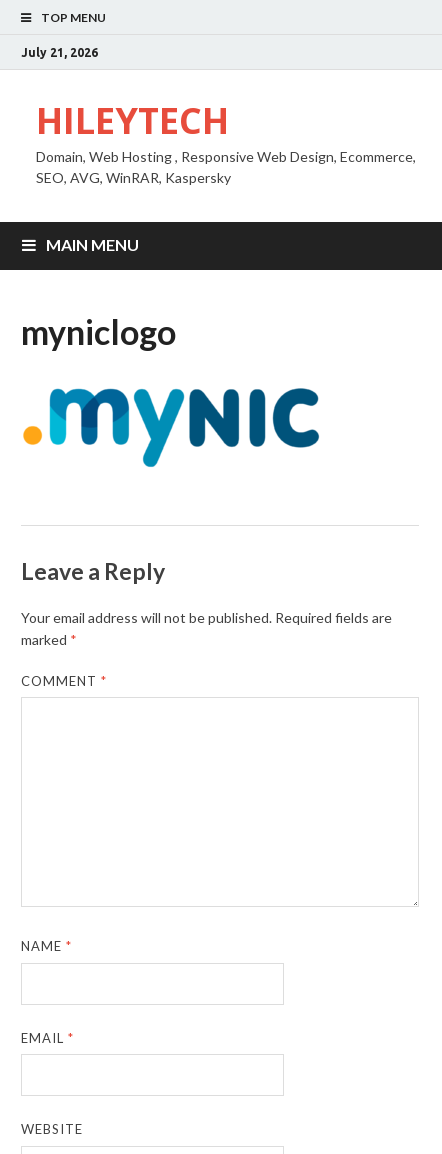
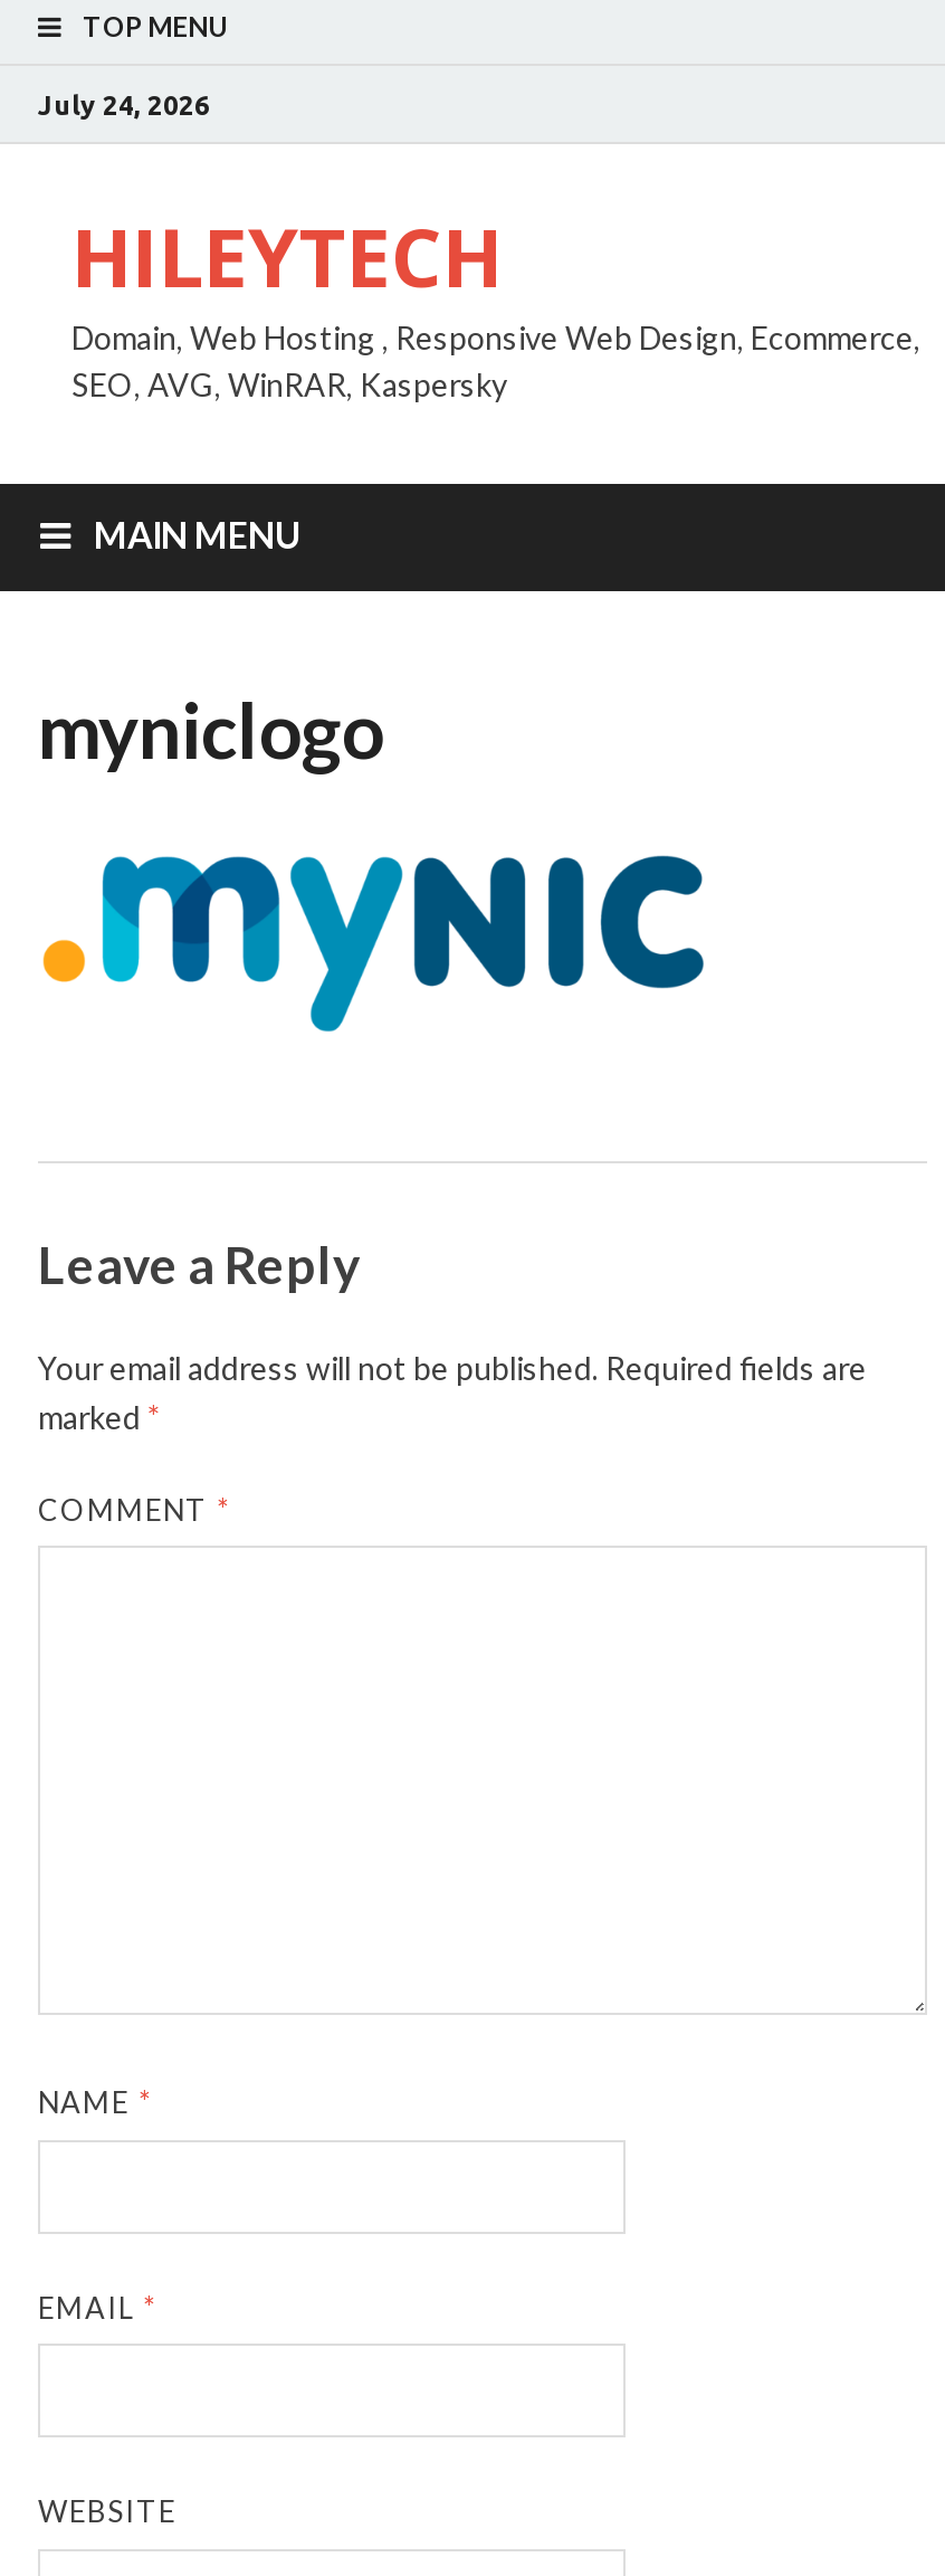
- July 21, 2026
+ July 24, 2026
